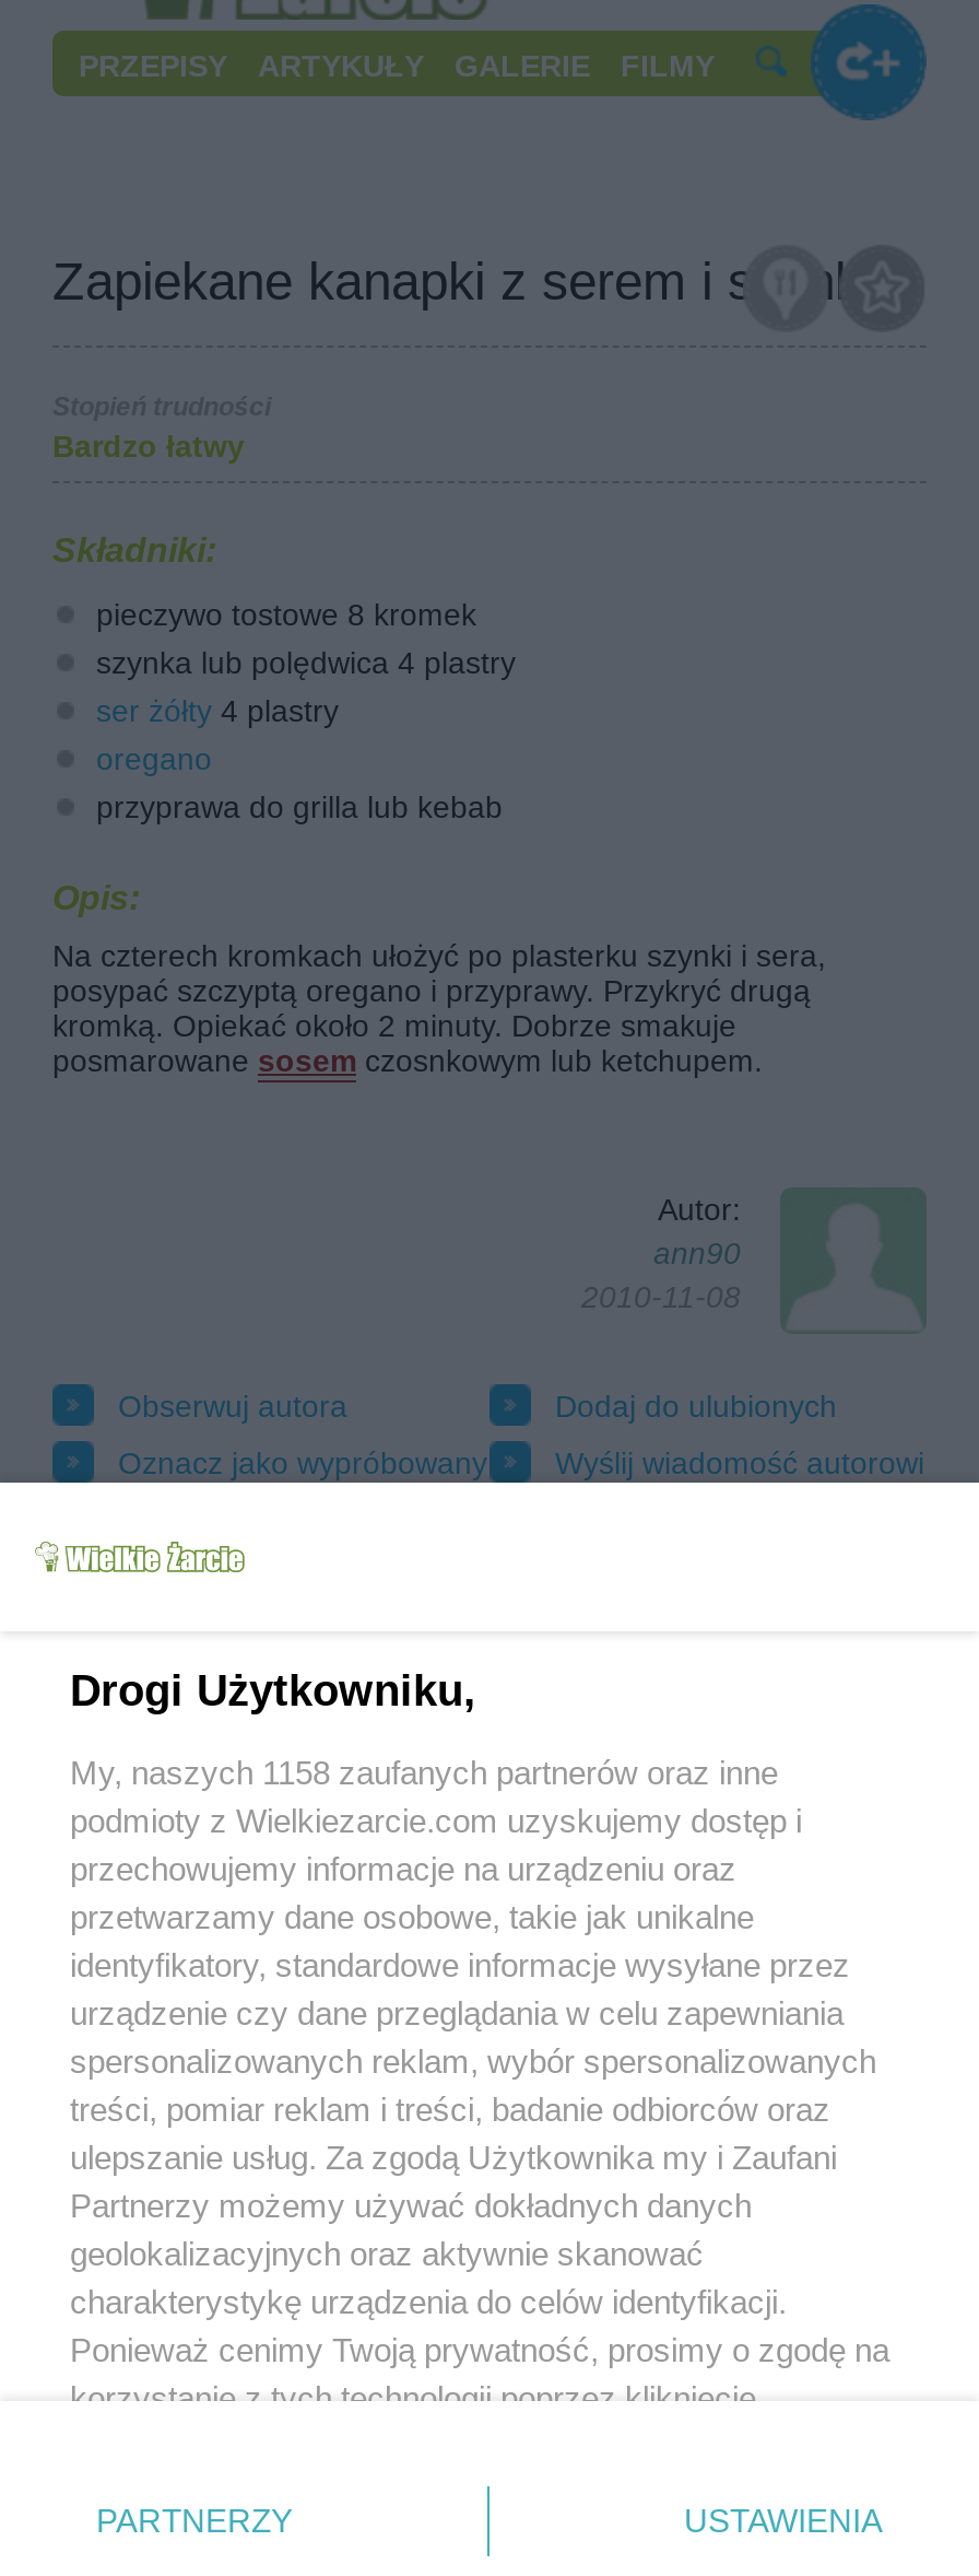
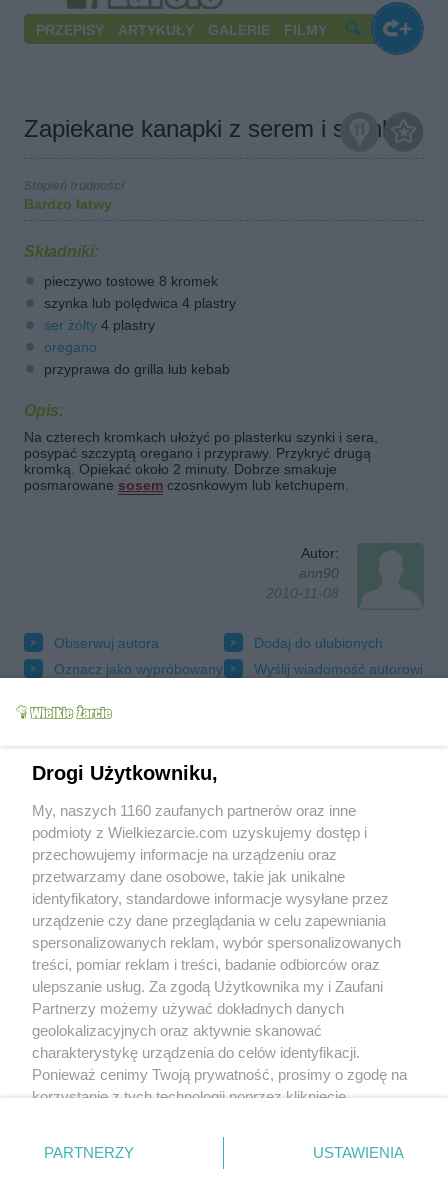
- My, naszych 1158 zaufanych partnerów oraz inne
+ My, naszych 1160 zaufanych partnerów oraz inne
